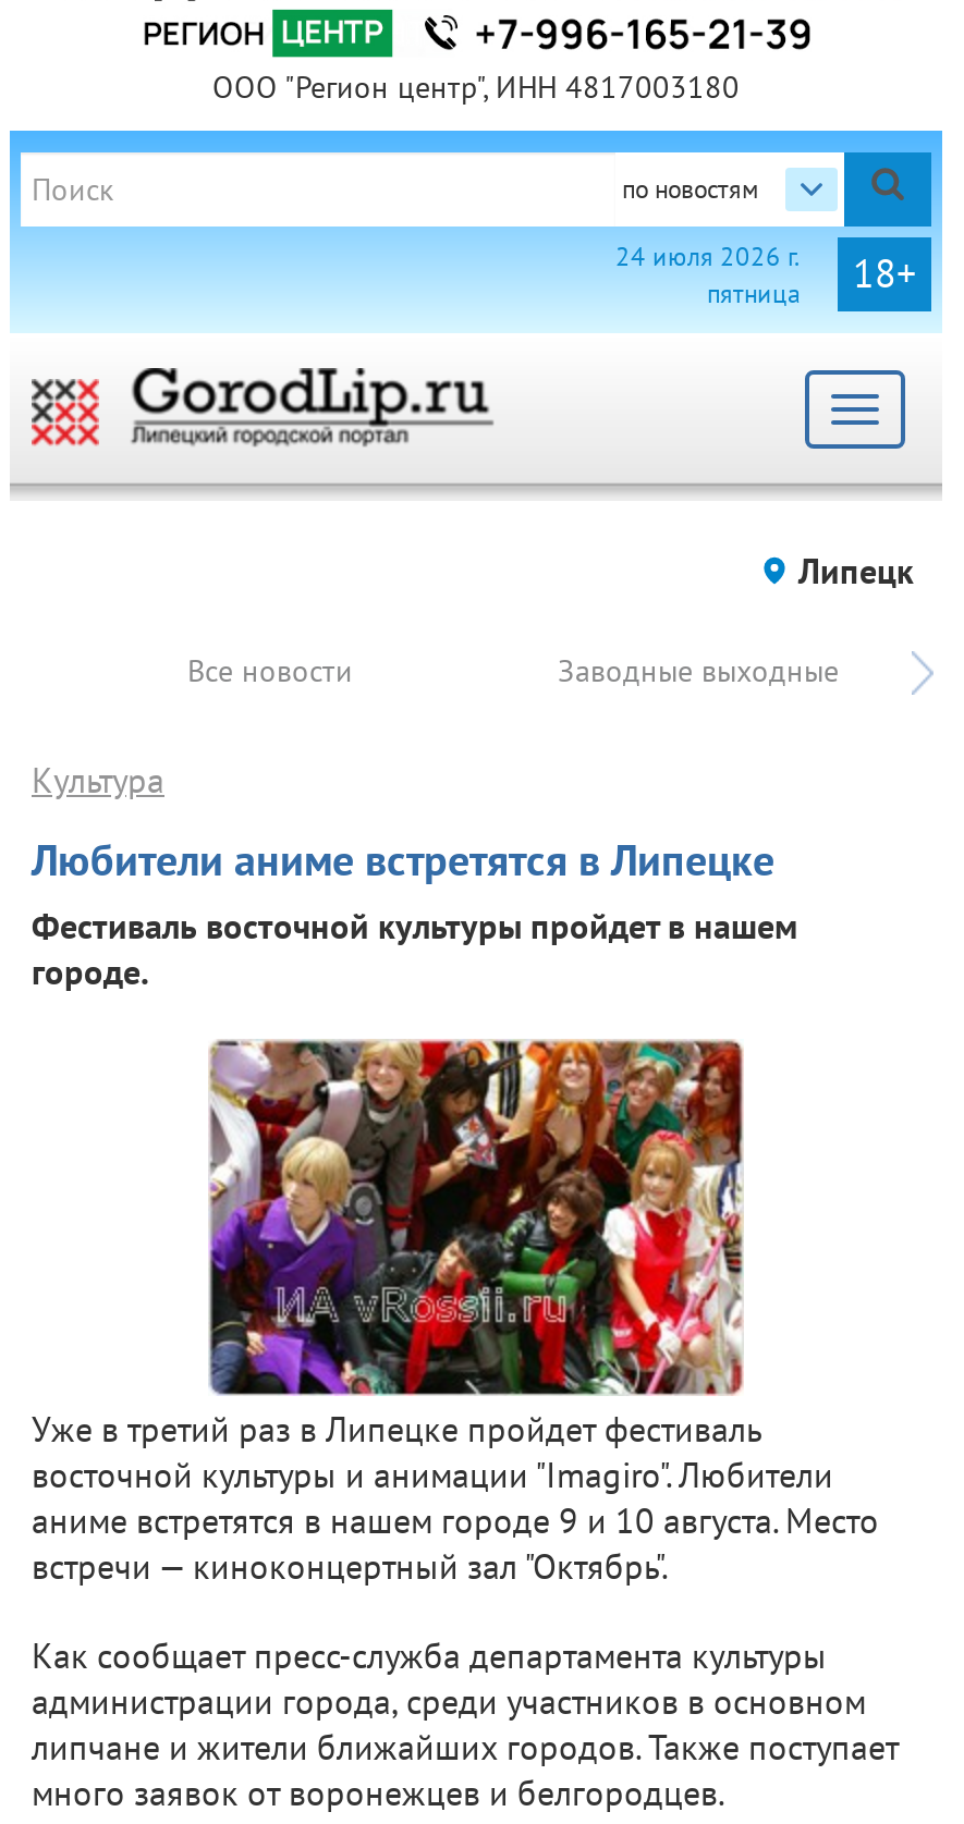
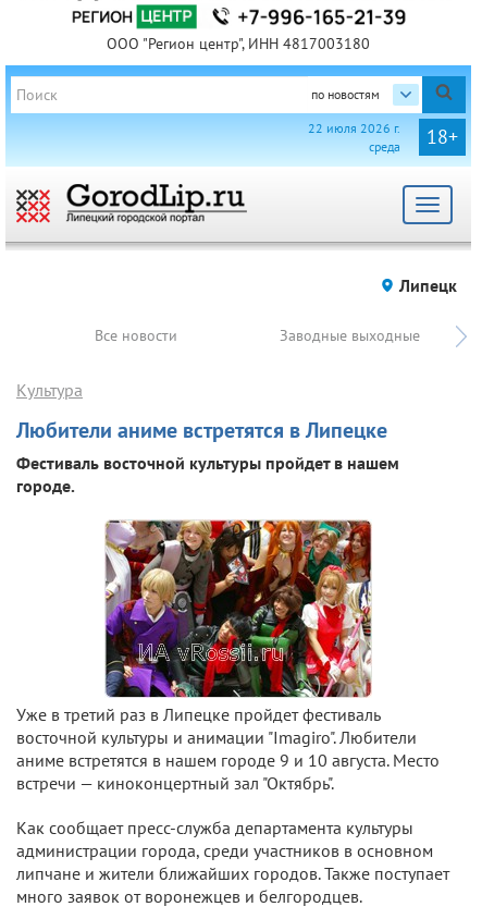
- 24 июля 2026 г.
- пятница
+ 22 июля 2026 г.
+ среда
